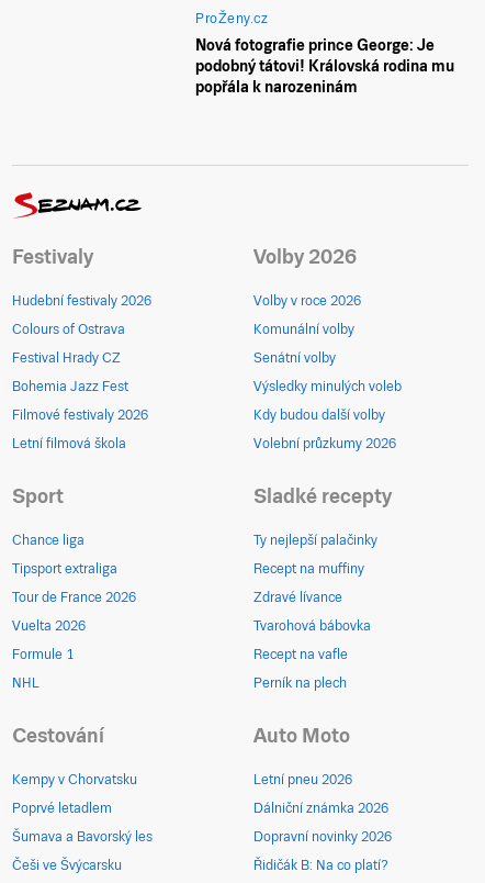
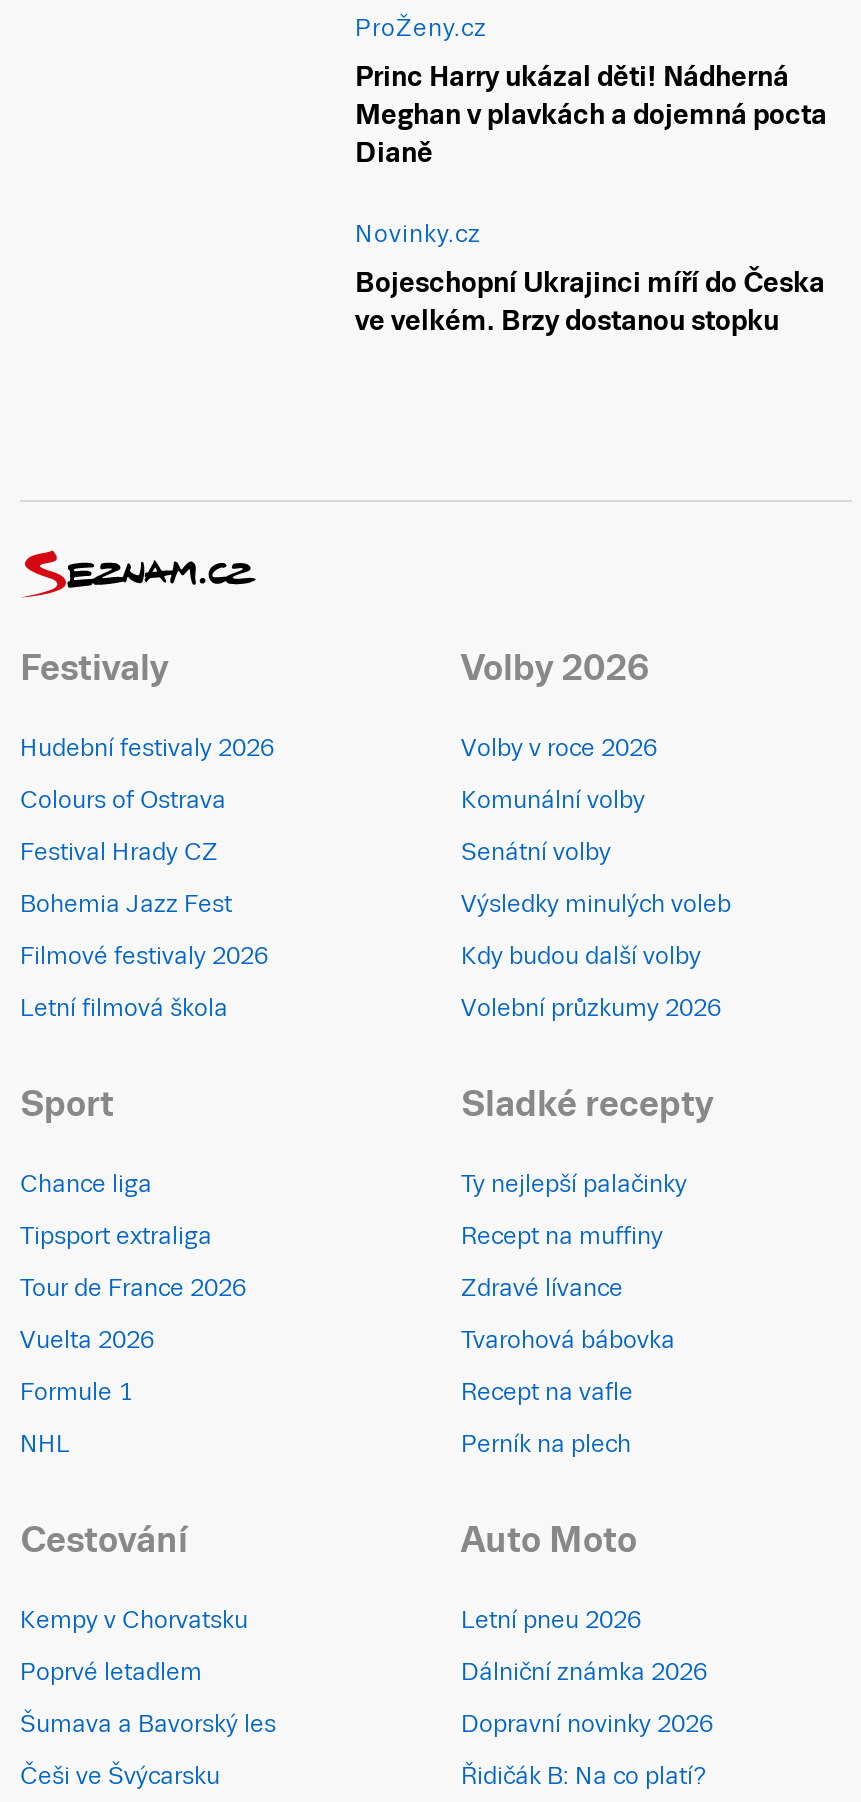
- Nová fotografie prince George: Je
- podobný tátovi! Královská rodina mu
- popřála k narozeninám
+ Princ Harry ukázal děti! Nádherná
+ Meghan v plavkách a dojemná pocta
+ Dianě
+ Novinky.cz
+ Bojeschopní Ukrajinci míří do Česka
+ ve velkém. Brzy dostanou stopku
